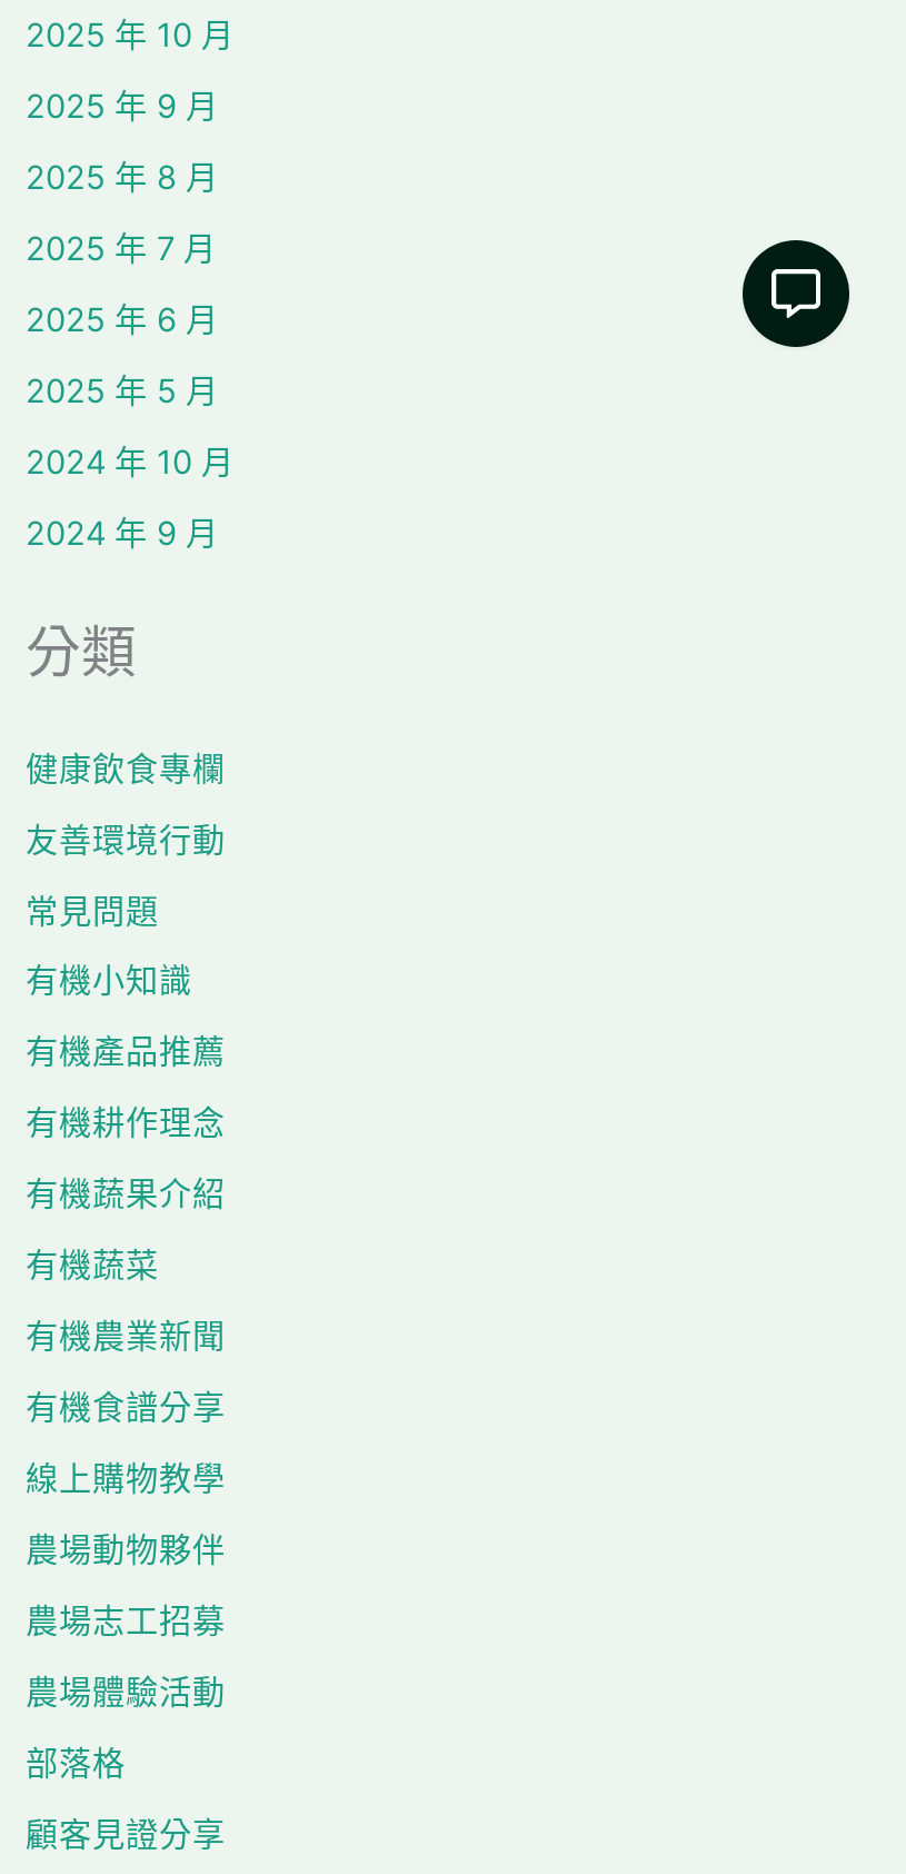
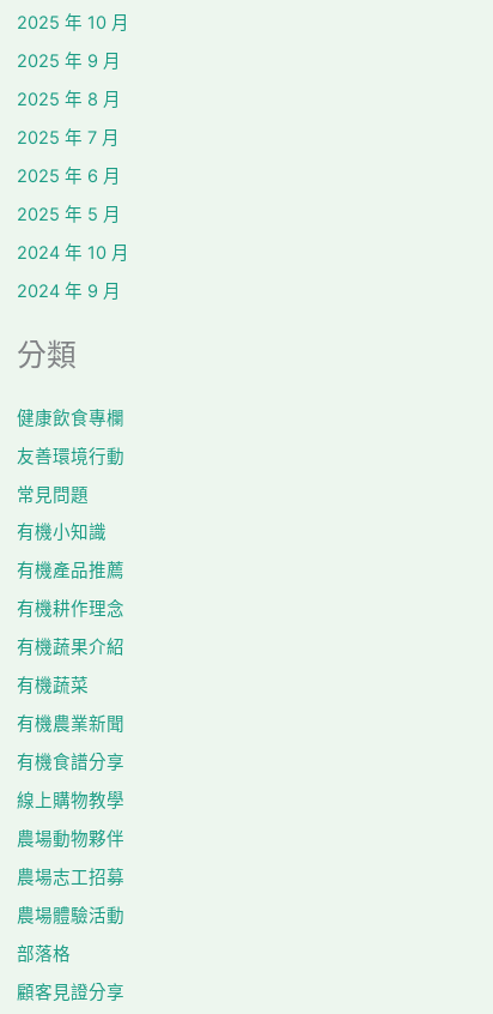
- [image]
